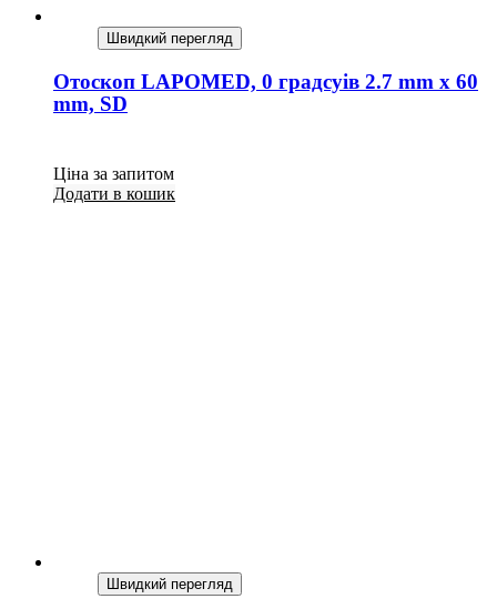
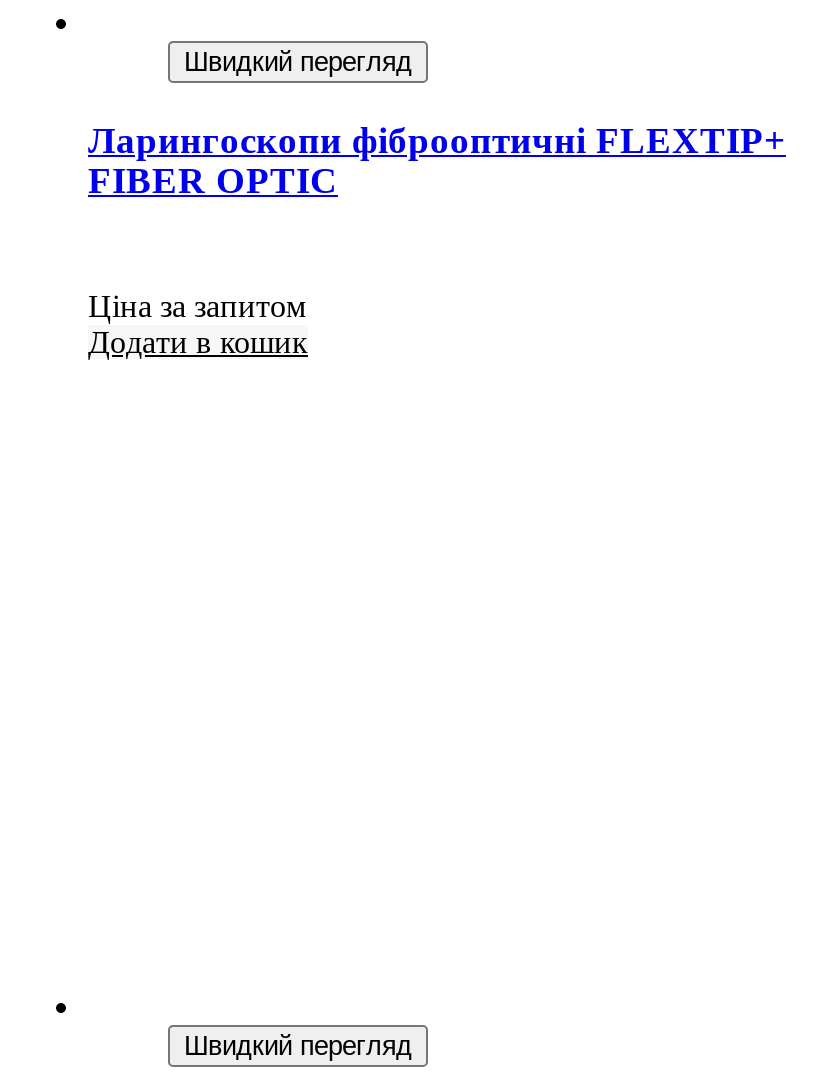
- Отоскоп LAPOMED, 0 градсуів 2.7 mm x 60
- mm, SD
+ Ларингоскопи фіброоптичні FLEXTIP+
+ FIBER OPTIC
